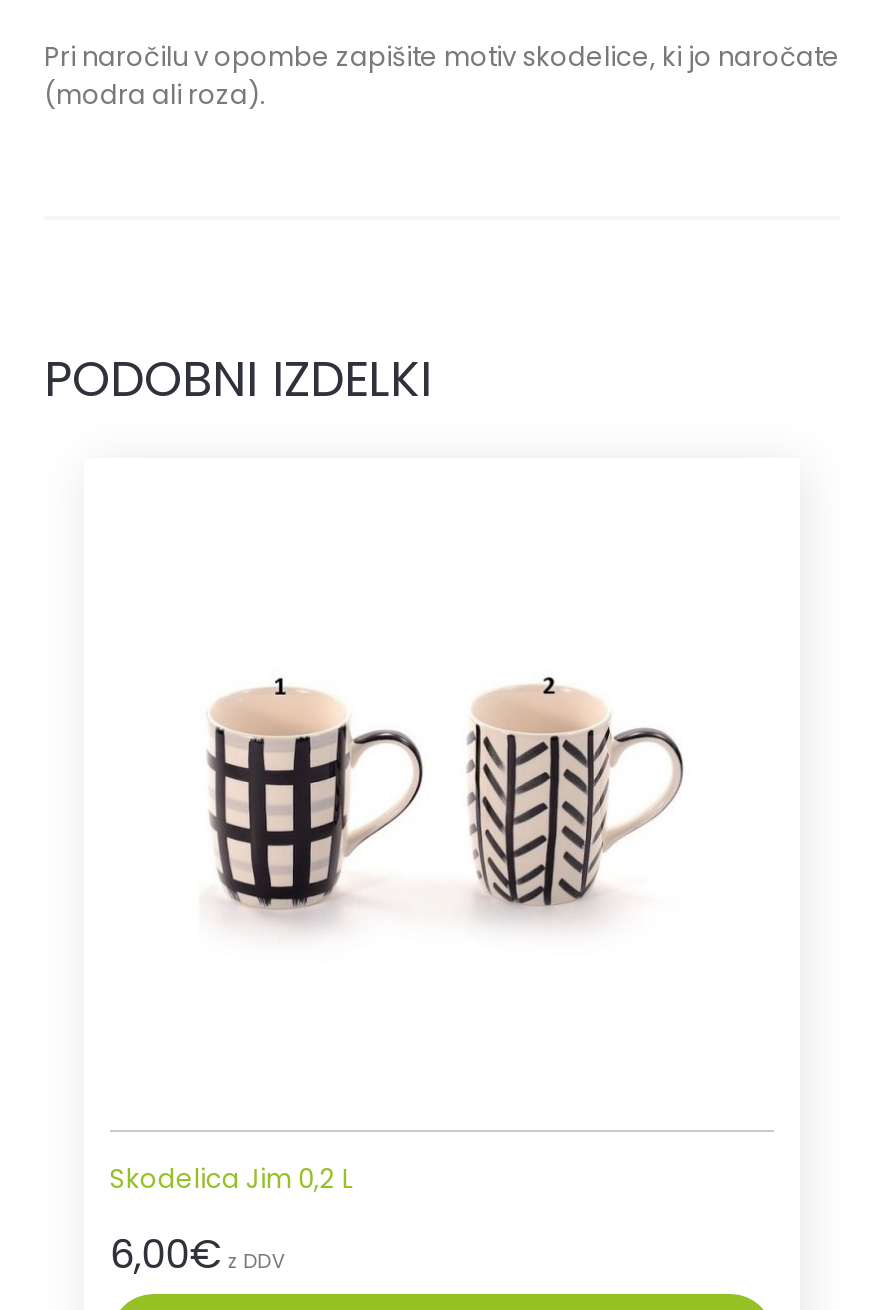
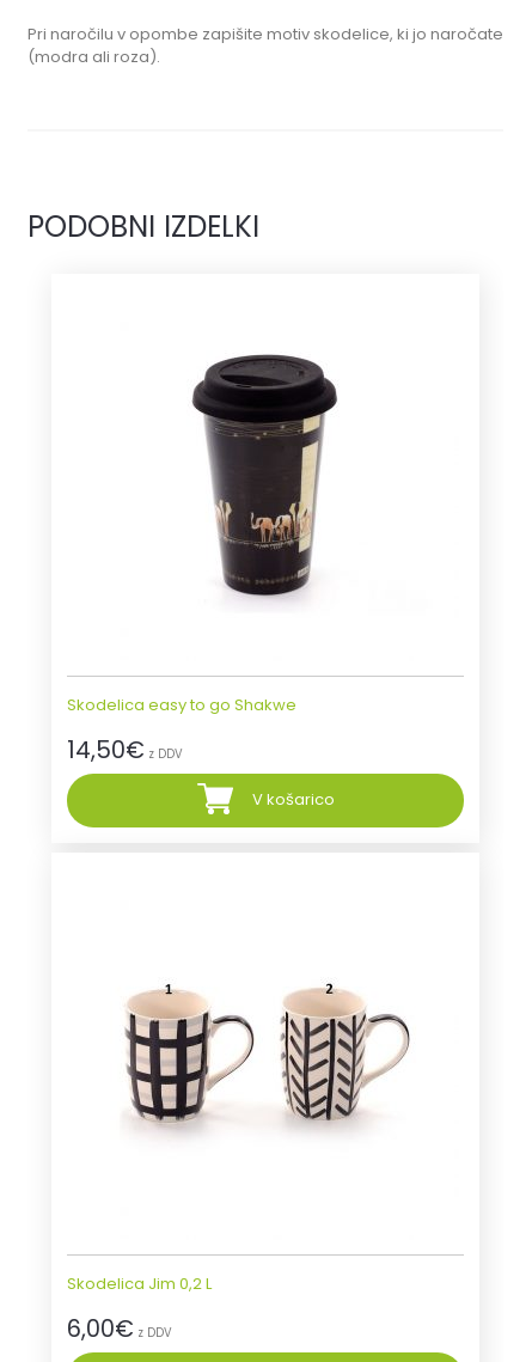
+ Skodelica easy to go Shakwe
+ 14,50€ z DDV
+ V košarico

+ [image]
